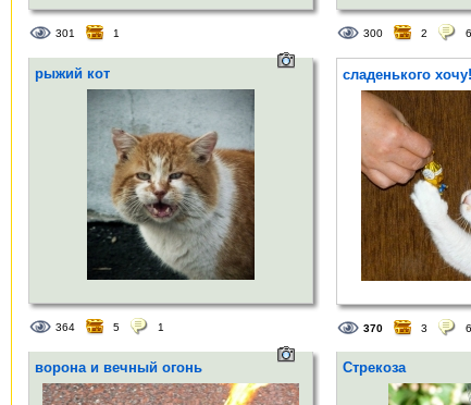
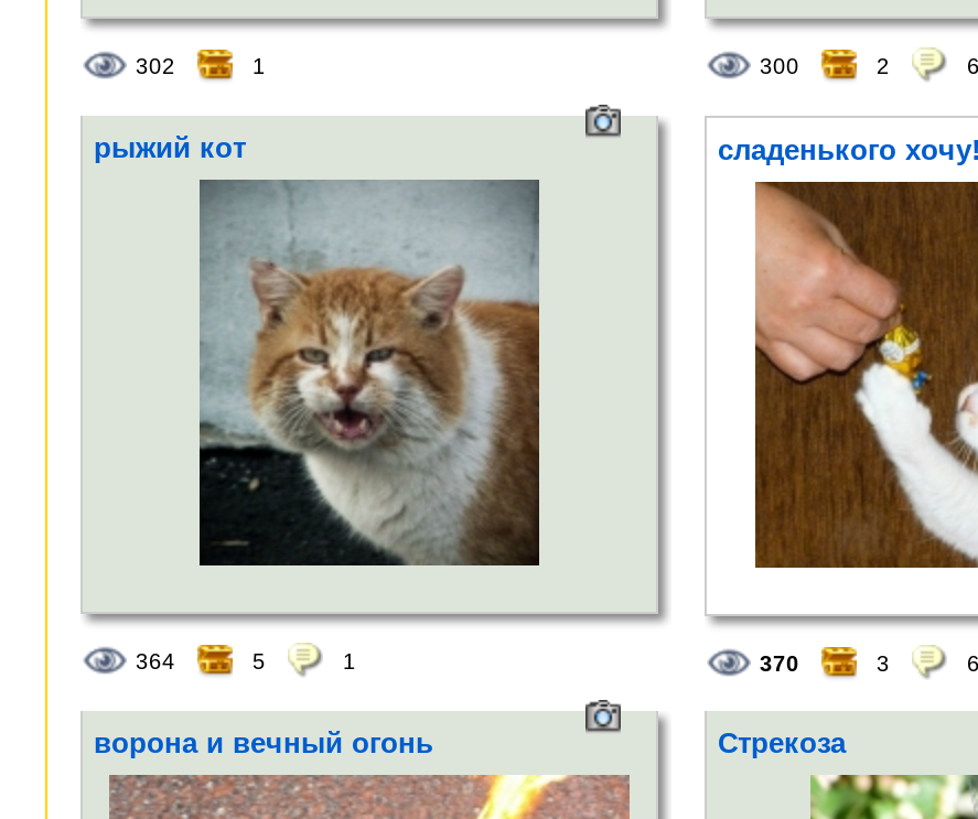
- 301
+ 302
